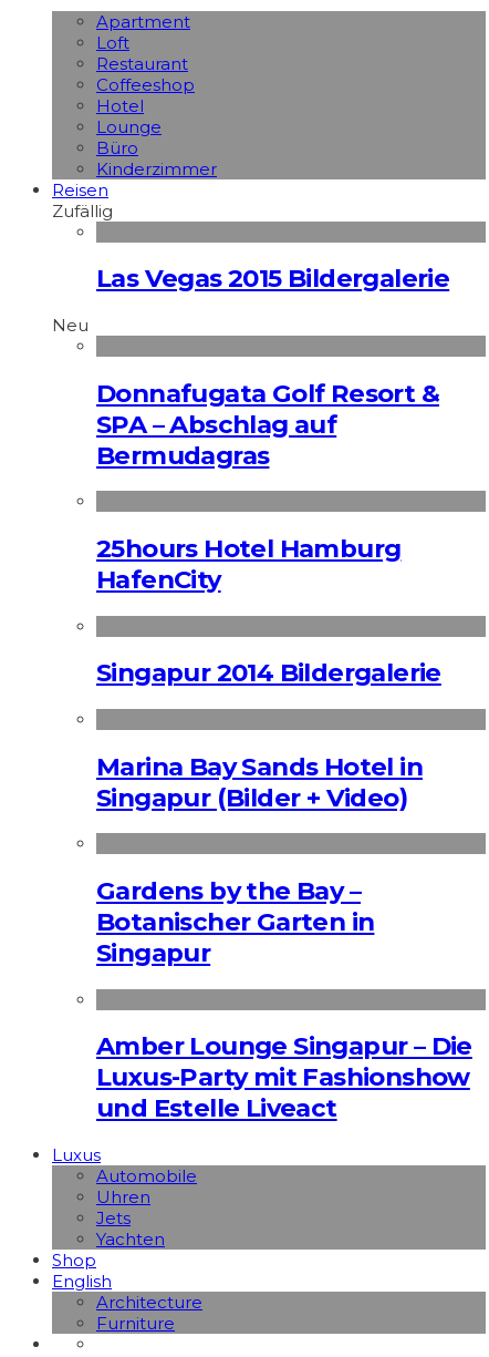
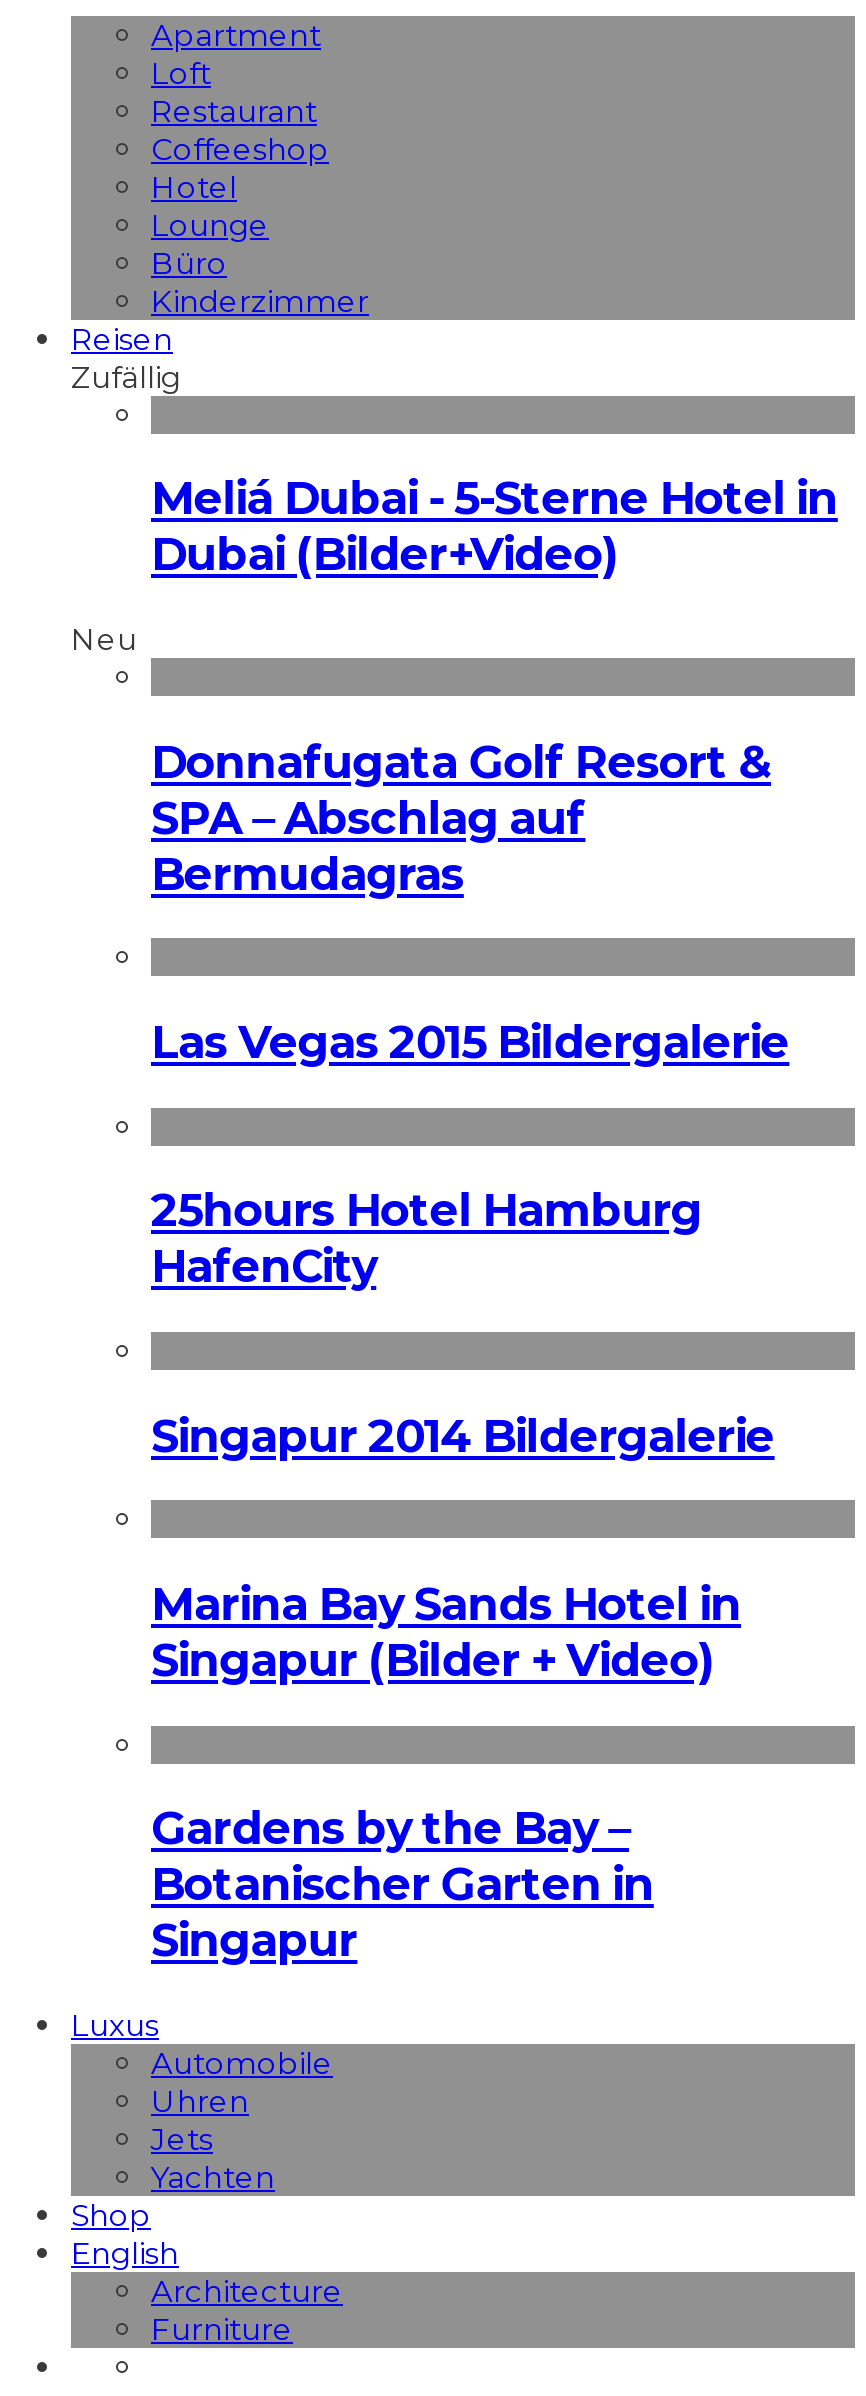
+ Meliá Dubai - 5-Sterne Hotel in
+ Dubai (Bilder+Video)

moved down: Las Vegas 2015 Bildergalerie

moved down: Neu | Donnafugata Golf Resort & | SPA – Abschlag auf | Bermudagras

moved down: 25hours Hotel Hamburg | HafenCity | Singapur 2014 Bildergalerie | Marina Bay Sands Hotel in | Singapur (Bilder + Video) | Gardens by the Bay – | Botanischer Garten in | Singapur

- Amber Lounge Singapur – Die
- Luxus-Party mit Fashionshow
- und Estelle Liveact
